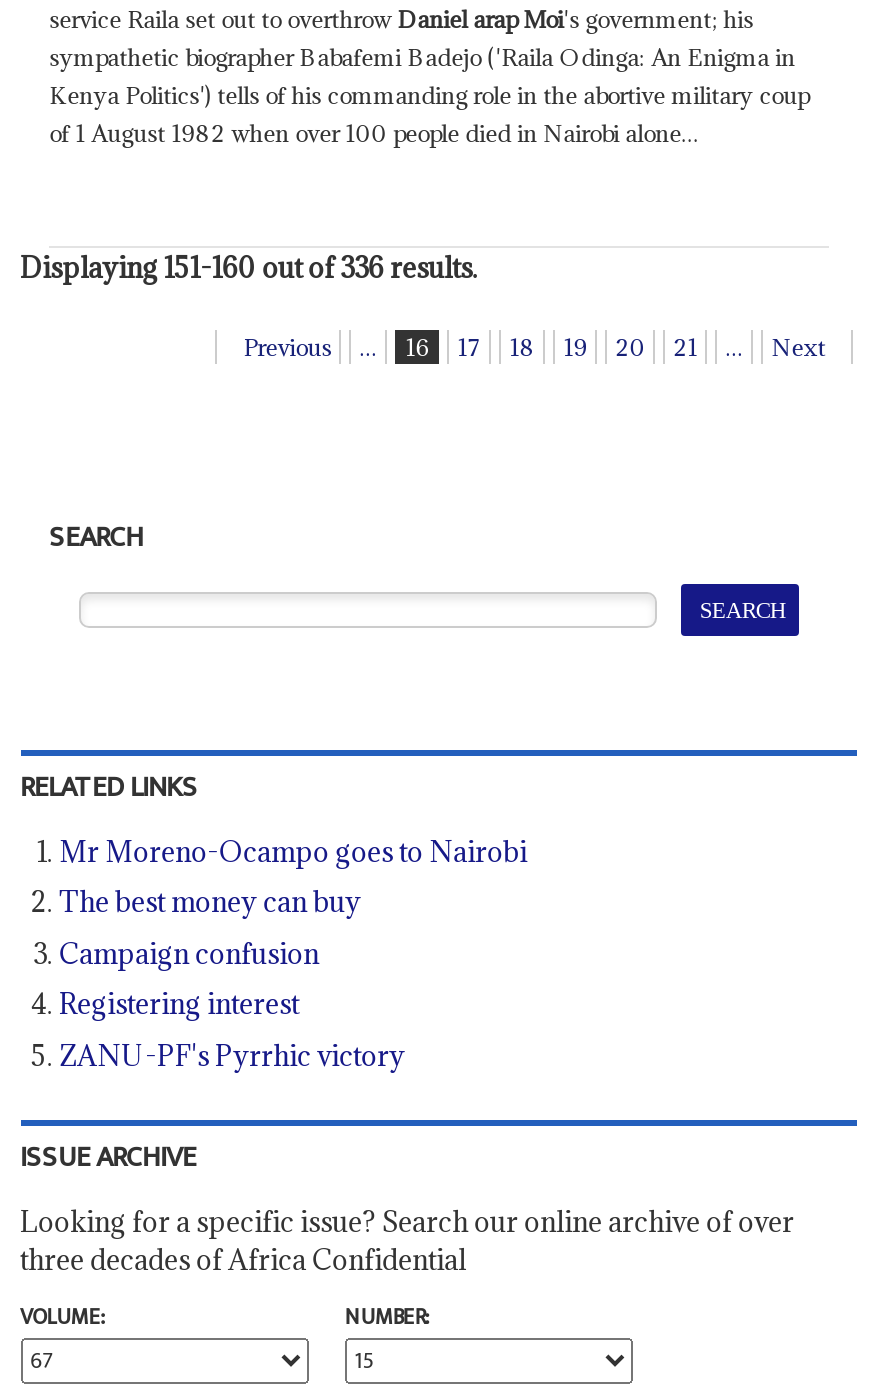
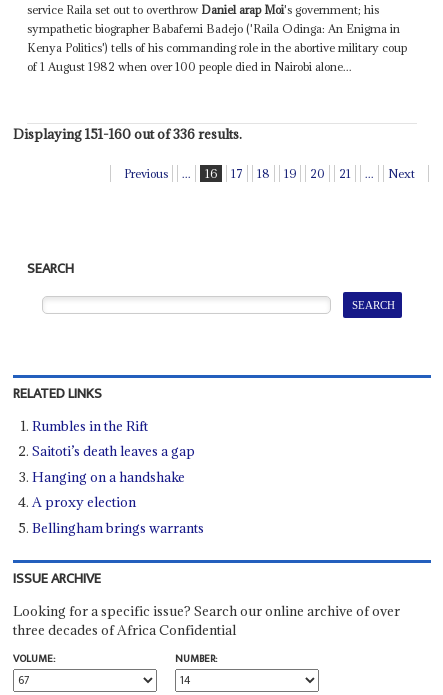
- Mr Moreno-Ocampo goes to Nairobi
- The best money can buy
- Campaign confusion
- Registering interest
- ZANU-PF's Pyrrhic victory
+ Rumbles in the Rift
+ Saitoti’s death leaves a gap
+ Hanging on a handshake
+ A proxy election
+ Bellingham brings warrants
